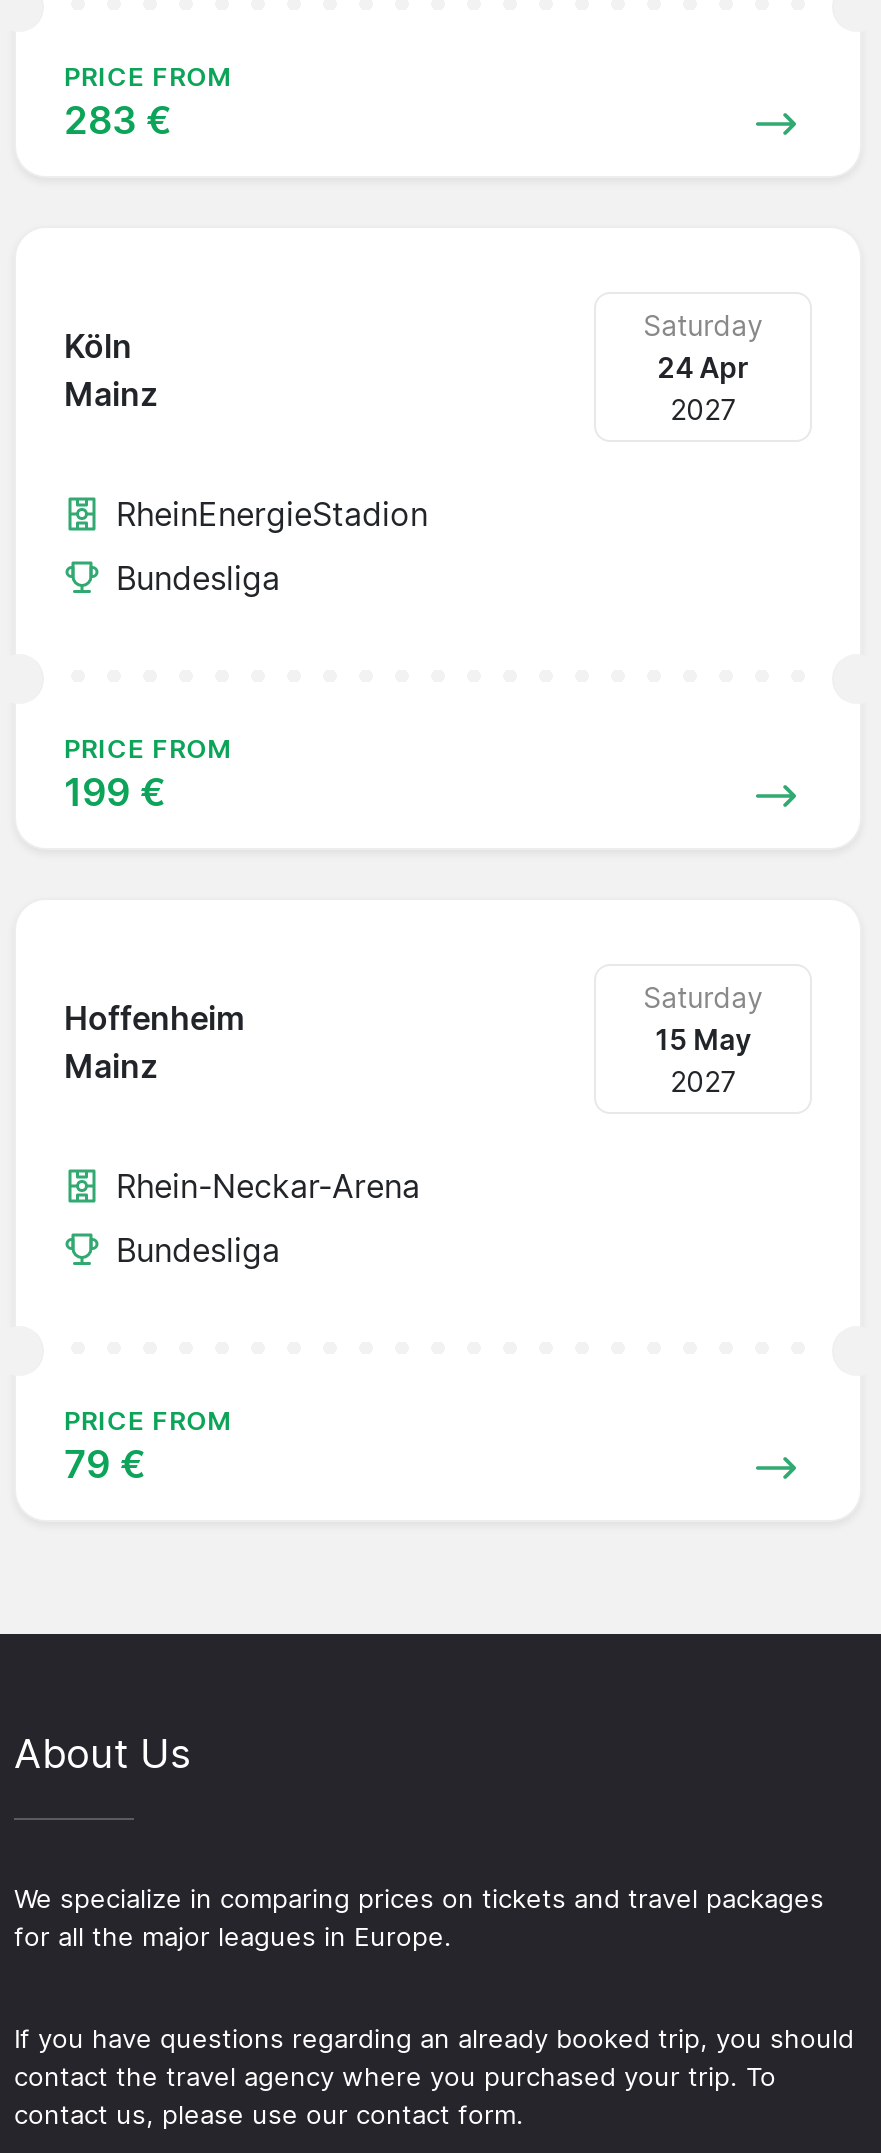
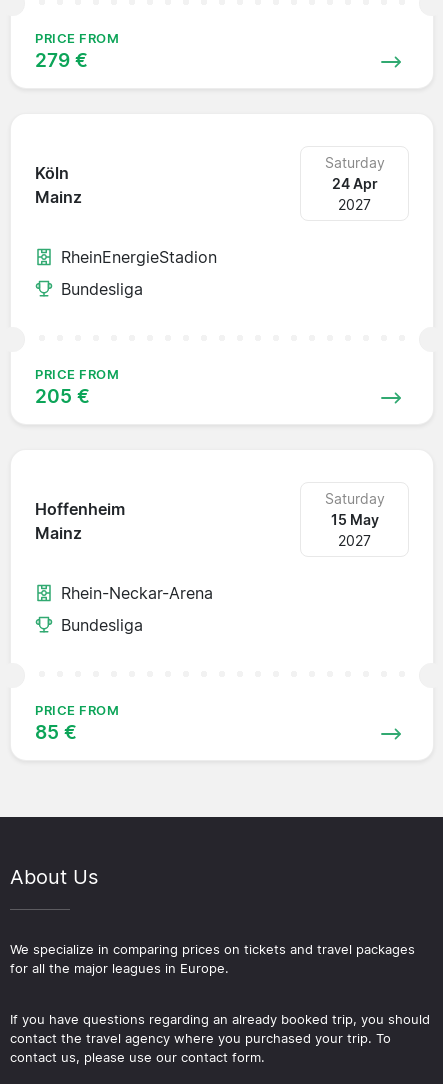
- 283 €
+ 279 €

- 199 €
+ 205 €

- 79 €
+ 85 €
